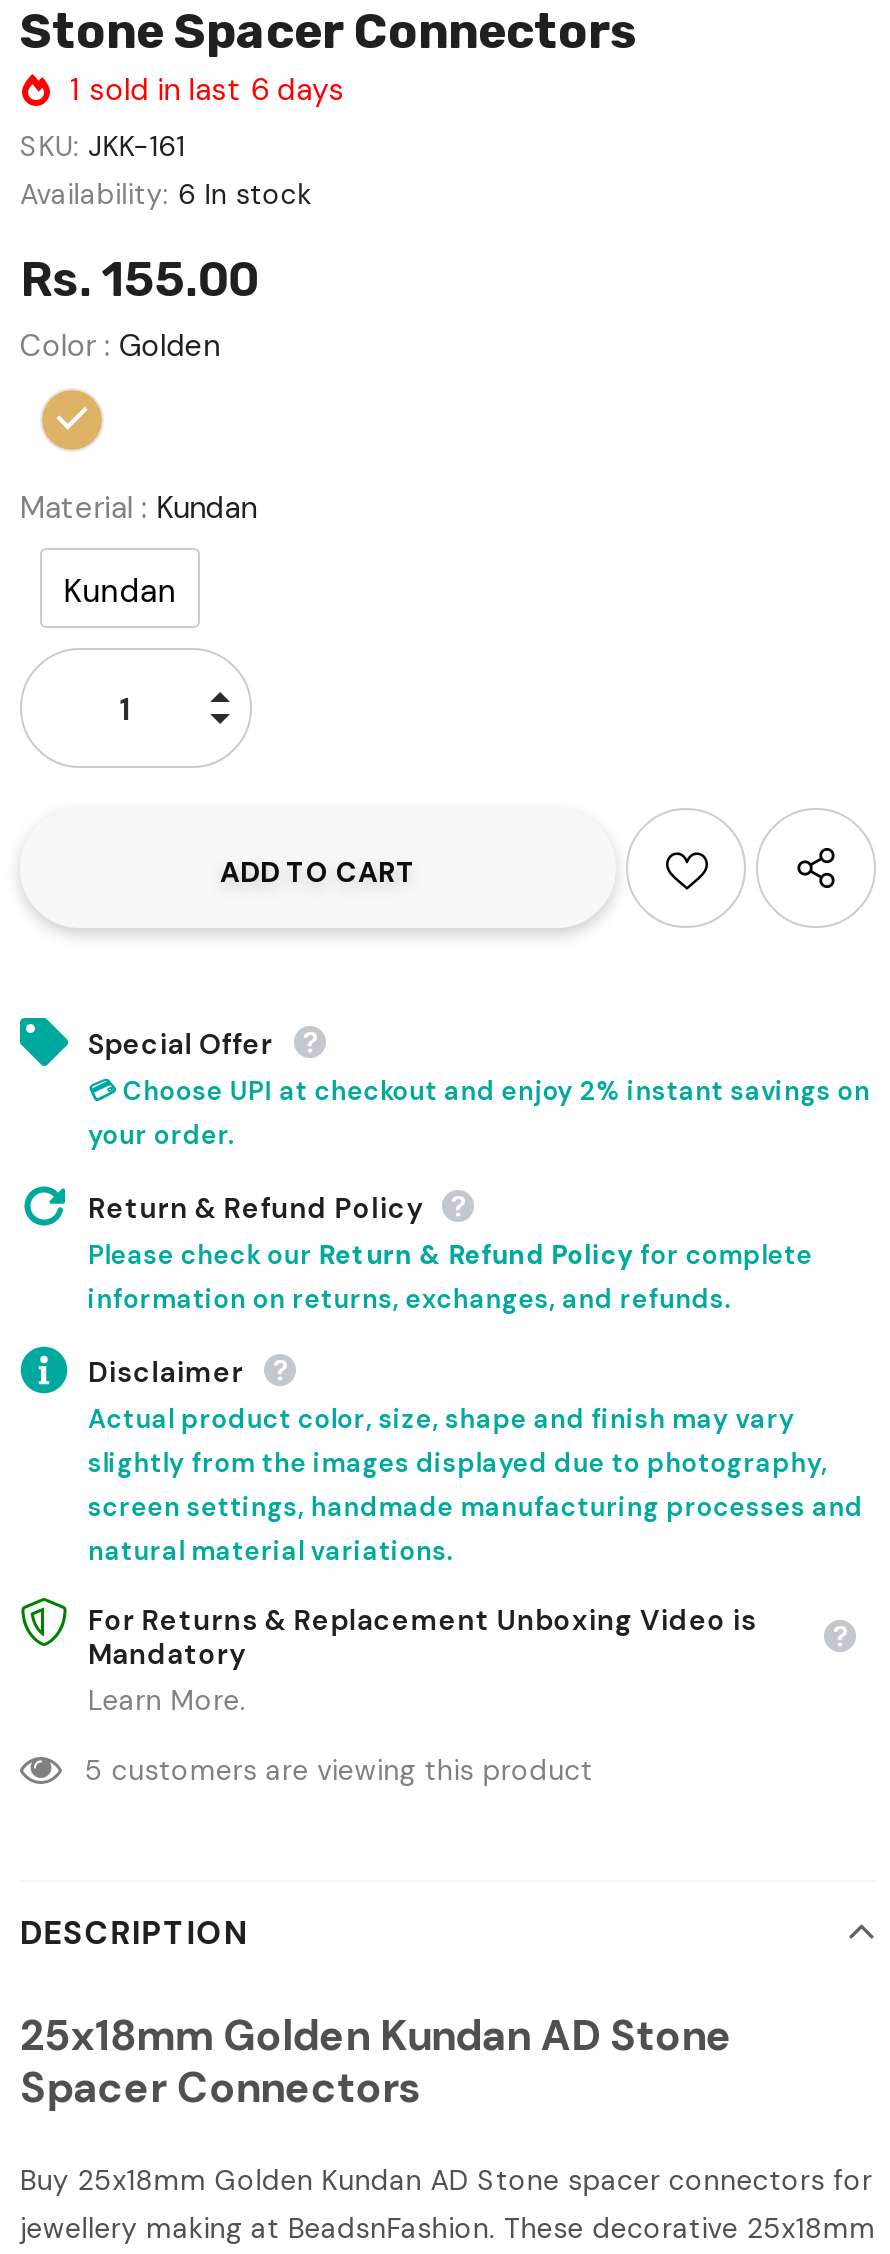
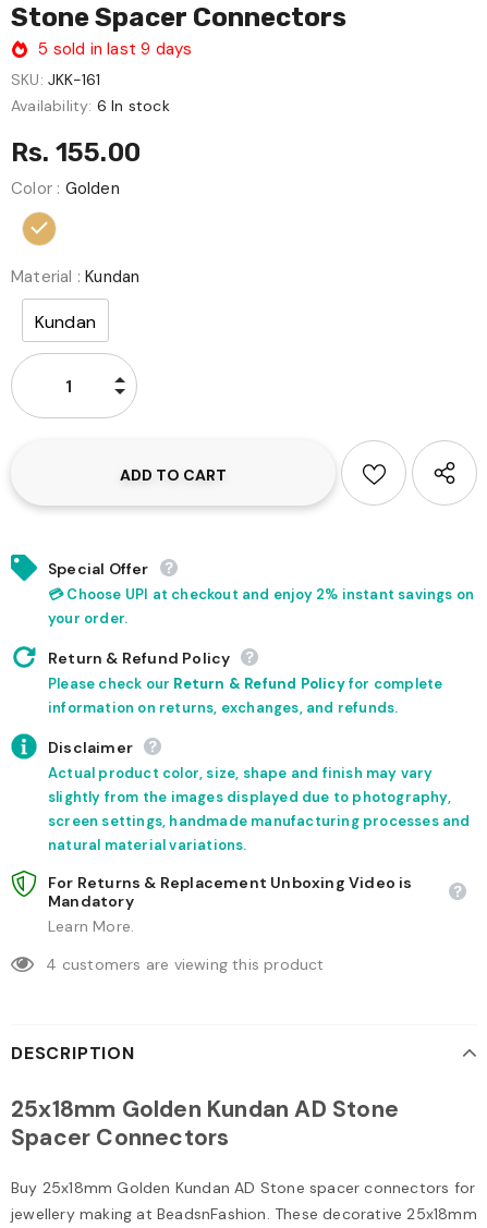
- 1 sold in last 6 days
+ 5 sold in last 9 days

- 5 customers are viewing this product
+ 4 customers are viewing this product
